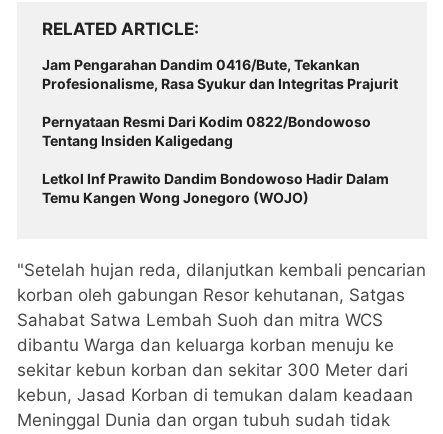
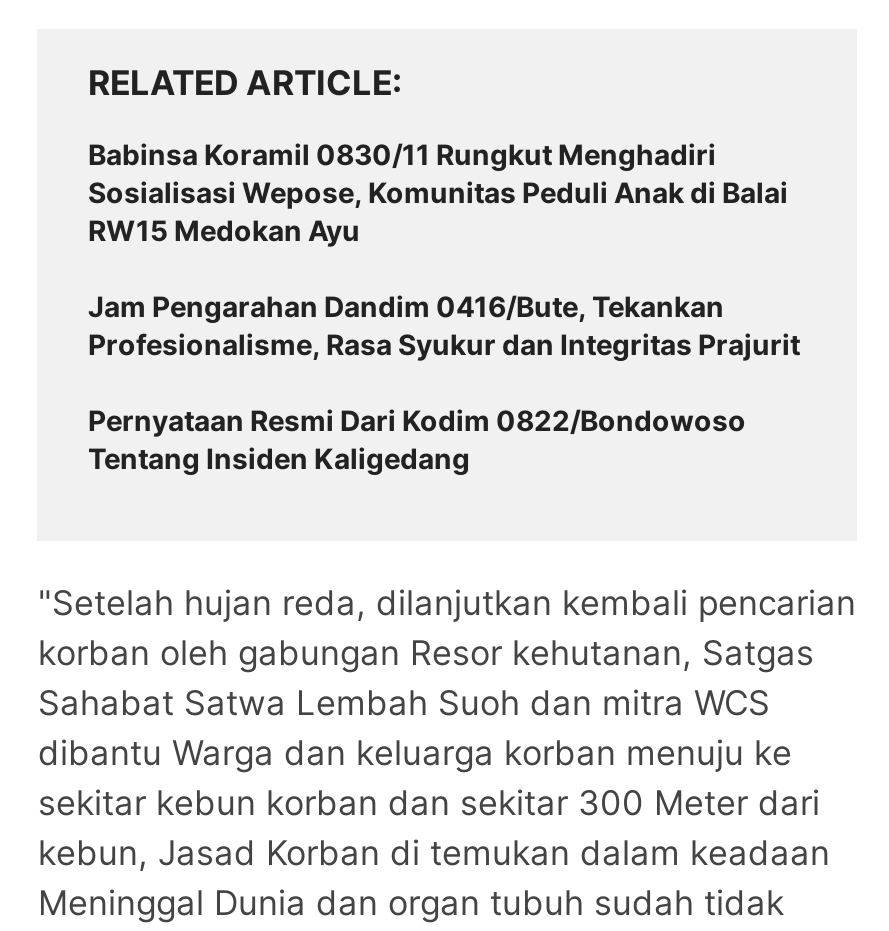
+ Babinsa Koramil 0830/11 Rungkut Menghadiri
+ Sosialisasi Wepose, Komunitas Peduli Anak di Balai
+ RW15 Medokan Ayu

moved down: Jam Pengarahan Dandim 0416/Bute, Tekankan | Profesionalisme, Rasa Syukur dan Integritas Prajurit | Pernyataan Resmi Dari Kodim 0822/Bondowoso | Tentang Insiden Kaligedang

- Letkol Inf Prawito Dandim Bondowoso Hadir Dalam
- Temu Kangen Wong Jonegoro (WOJO)
